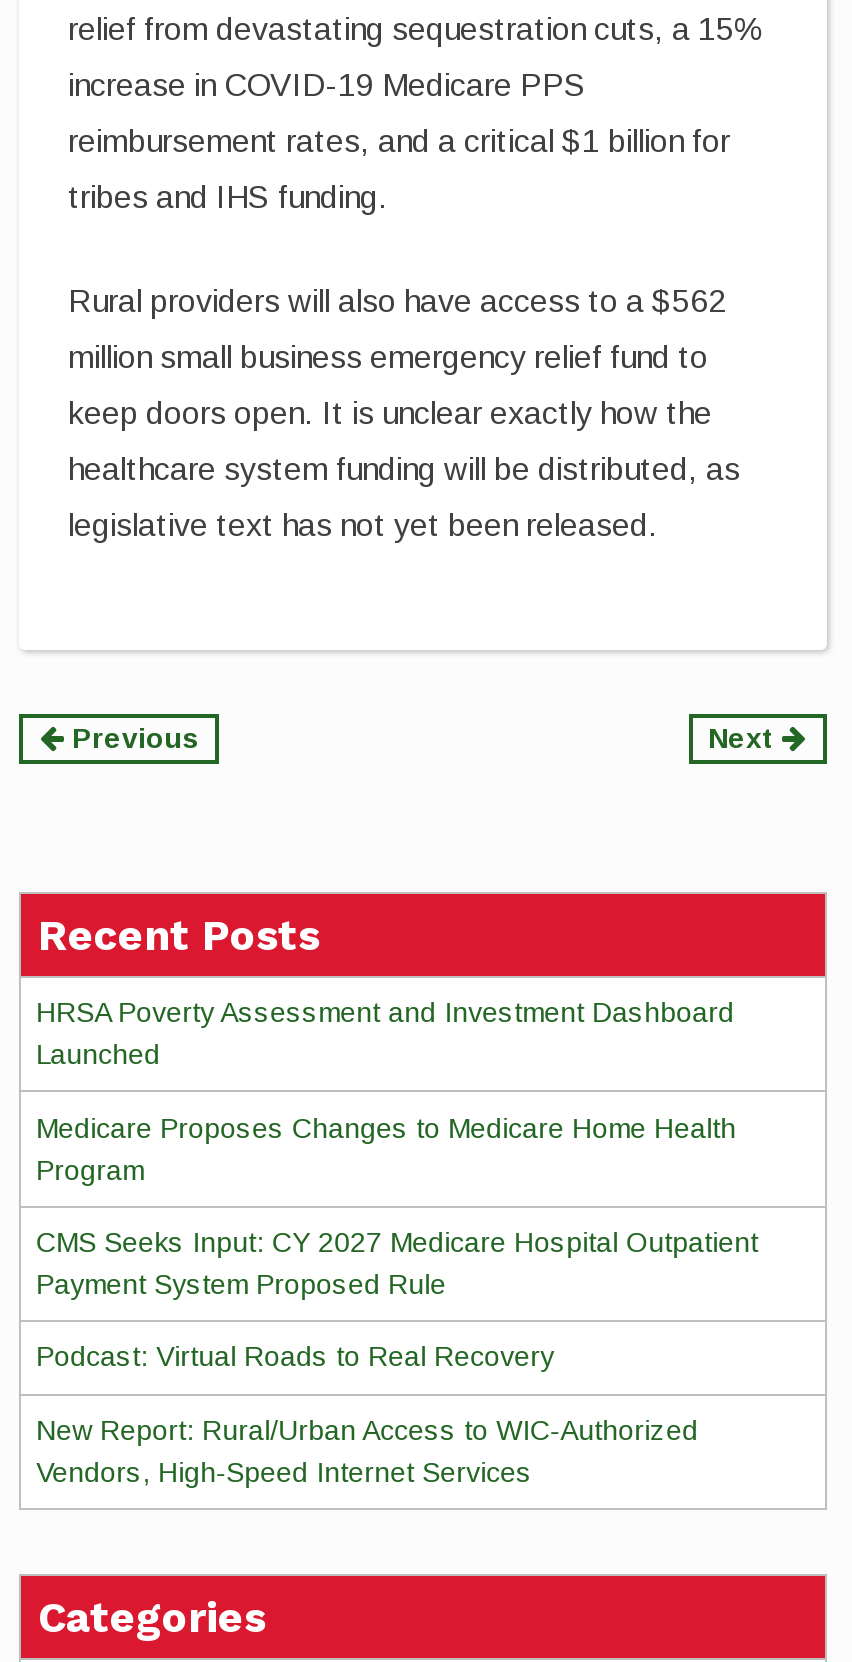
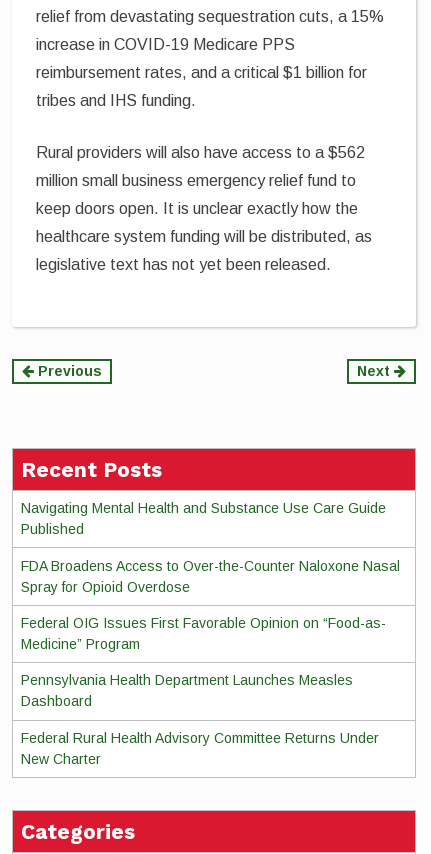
- HRSA Poverty Assessment and Investment Dashboard
- Launched
+ Navigating Mental Health and Substance Use Care Guide
+ Published

- Medicare Proposes Changes to Medicare Home Health
- Program
+ FDA Broadens Access to Over-the-Counter Naloxone Nasal
+ Spray for Opioid Overdose

- CMS Seeks Input: CY 2027 Medicare Hospital Outpatient
- Payment System Proposed Rule
+ Federal OIG Issues First Favorable Opinion on “Food-as-
+ Medicine” Program

- Podcast: Virtual Roads to Real Recovery
+ Pennsylvania Health Department Launches Measles
+ Dashboard

- New Report: Rural/Urban Access to WIC-Authorized
- Vendors, High-Speed Internet Services
+ Federal Rural Health Advisory Committee Returns Under
+ New Charter
